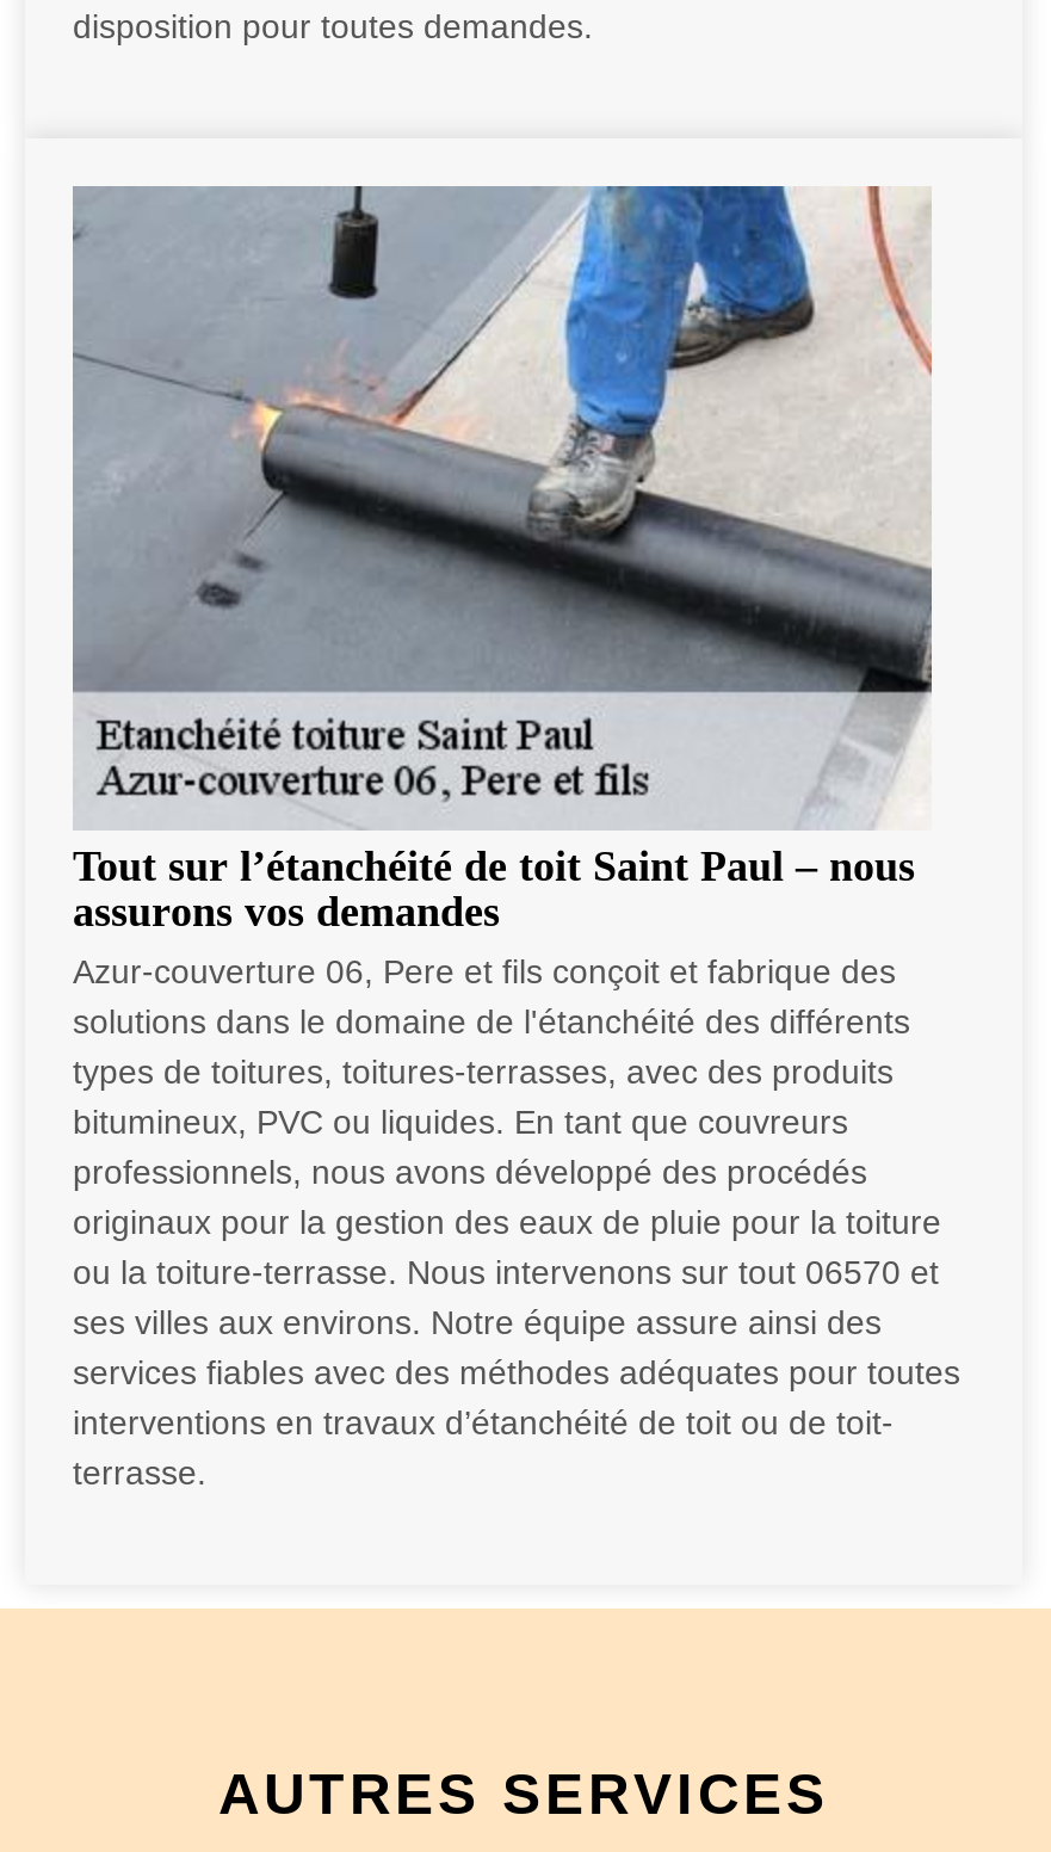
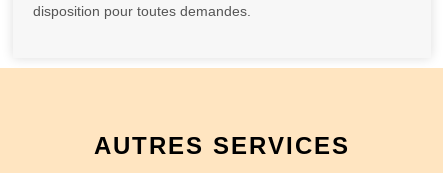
- [image]
- Tout sur l’étanchéité de toit Saint Paul – nous
- assurons vos demandes
- Azur-couverture 06, Pere et fils conçoit et fabrique des
- solutions dans le domaine de l'étanchéité des différents
- types de toitures, toitures-terrasses, avec des produits
- bitumineux, PVC ou liquides. En tant que couvreurs
- professionnels, nous avons développé des procédés
- originaux pour la gestion des eaux de pluie pour la toiture
- ou la toiture-terrasse. Nous intervenons sur tout 06570 et
- ses villes aux environs. Notre équipe assure ainsi des
- services fiables avec des méthodes adéquates pour toutes
- interventions en travaux d’étanchéité de toit ou de toit-
- terrasse.
